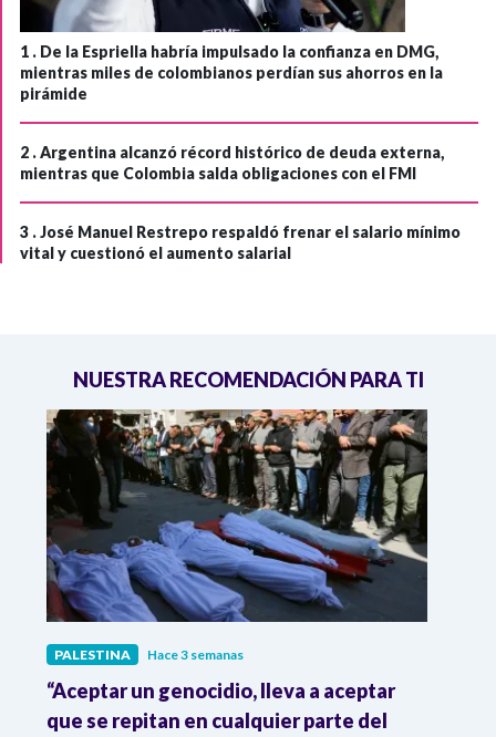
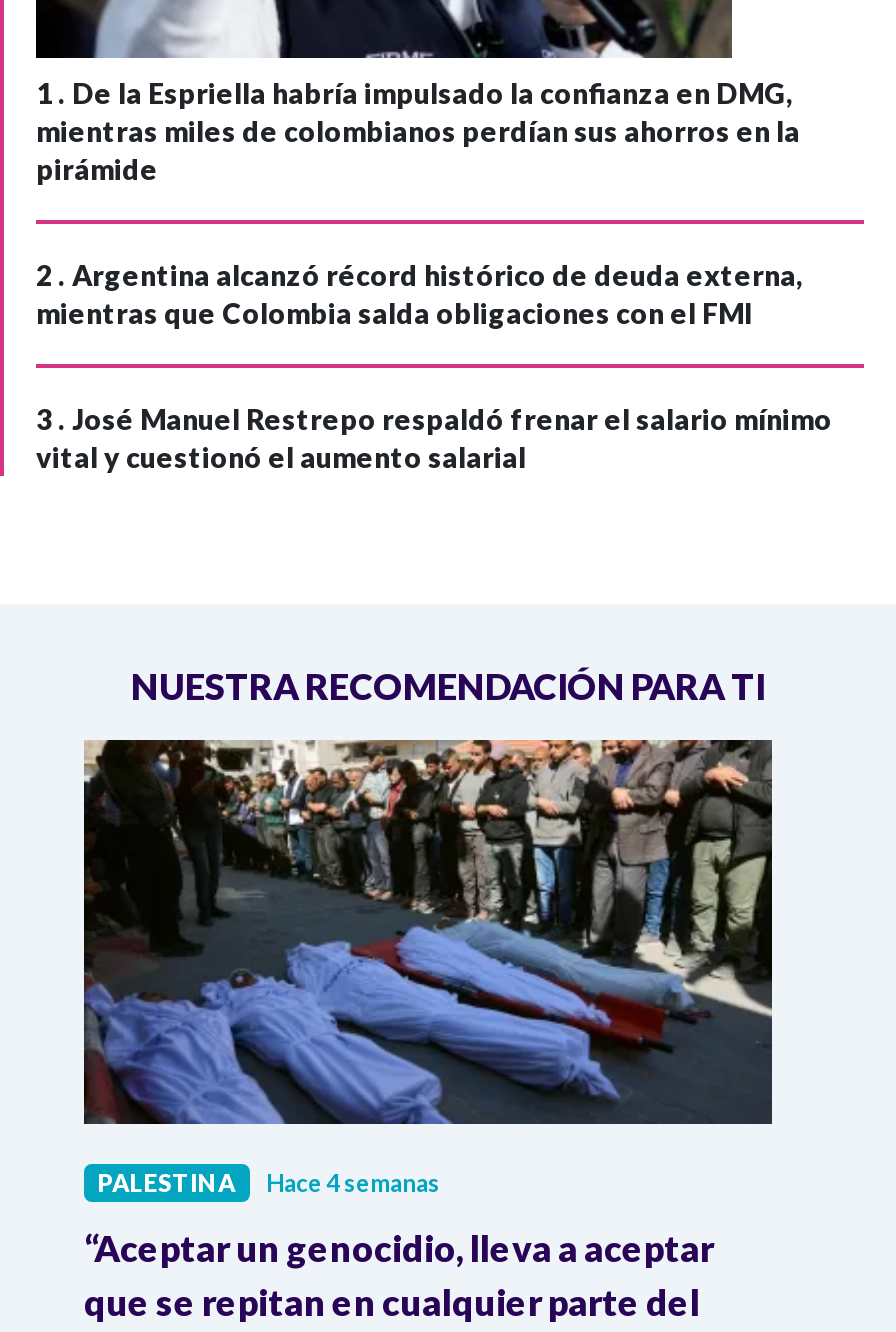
- PALESTINA Hace 3 semanas
+ PALESTINA Hace 4 semanas
